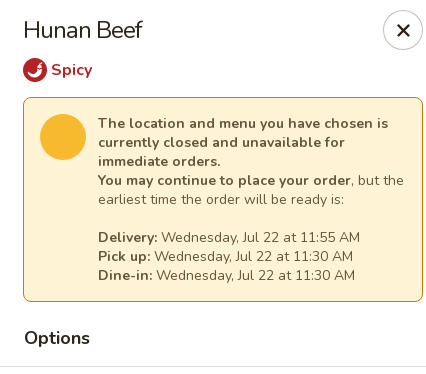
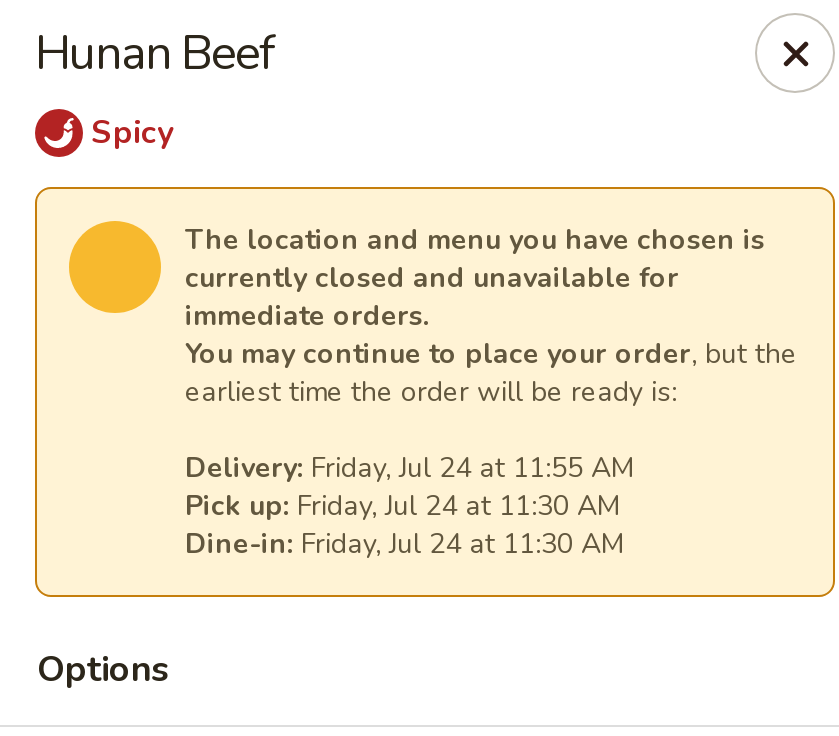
- Delivery: Wednesday, Jul 22 at 11:55 AM
+ Delivery: Friday, Jul 24 at 11:55 AM

- Pick up: Wednesday, Jul 22 at 11:30 AM
+ Pick up: Friday, Jul 24 at 11:30 AM

- Dine-in: Wednesday, Jul 22 at 11:30 AM
+ Dine-in: Friday, Jul 24 at 11:30 AM
